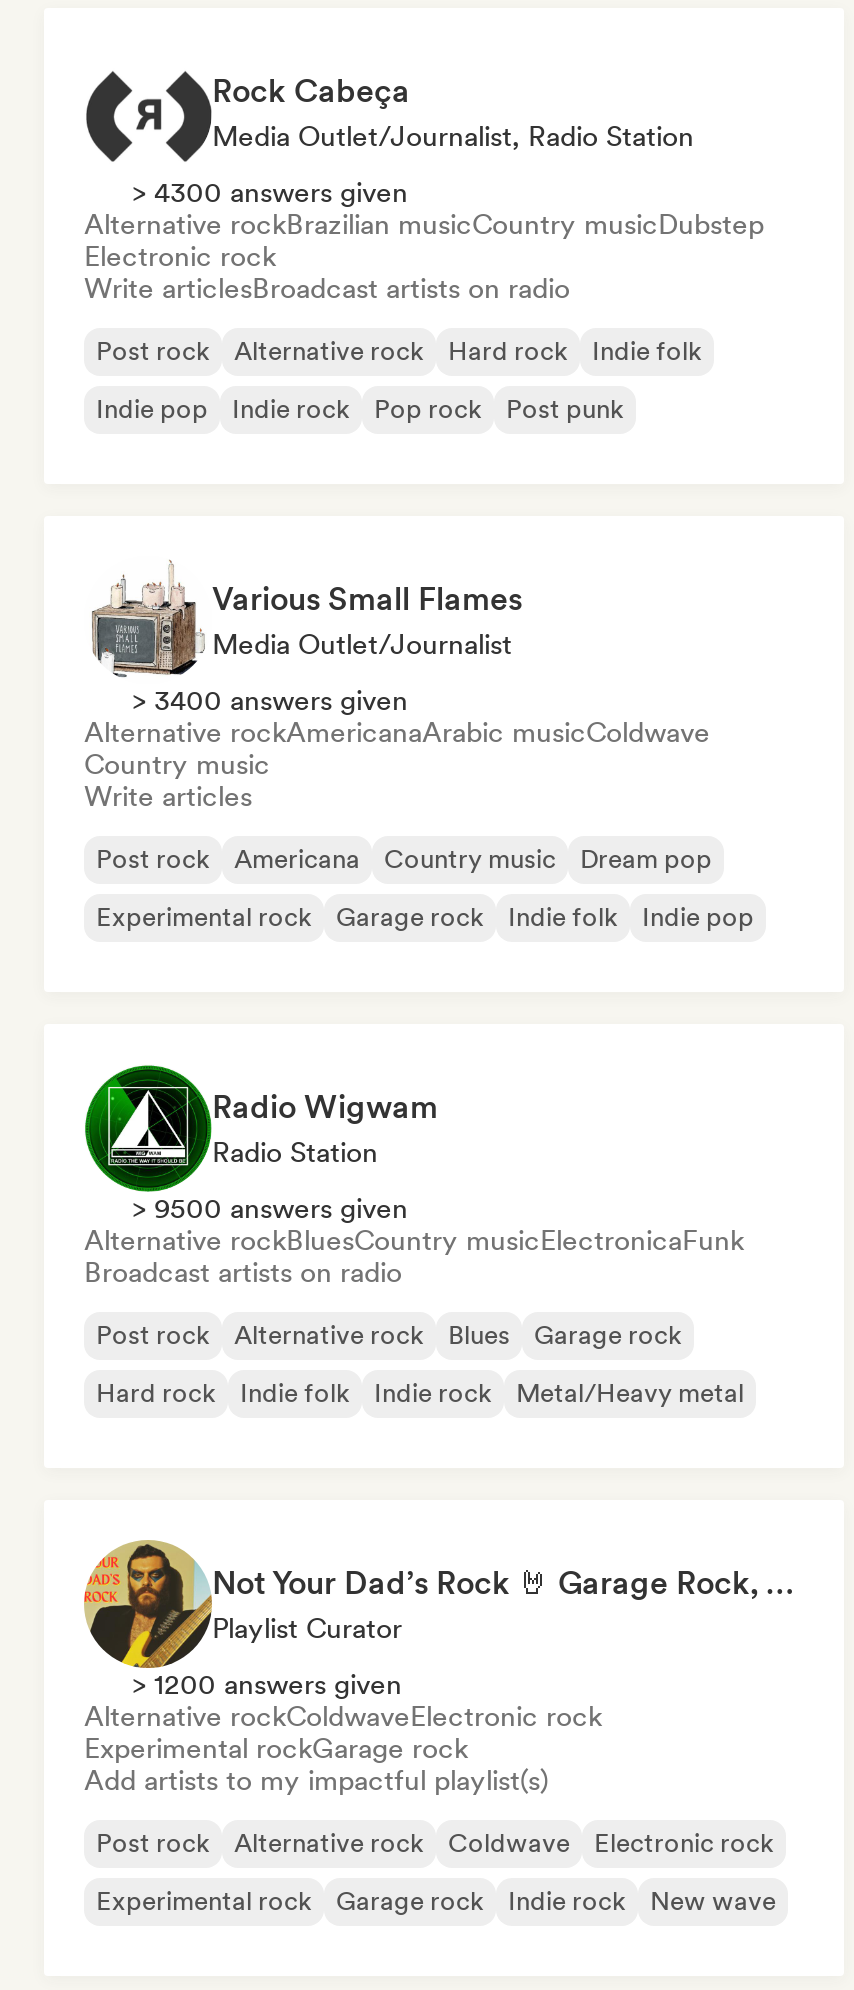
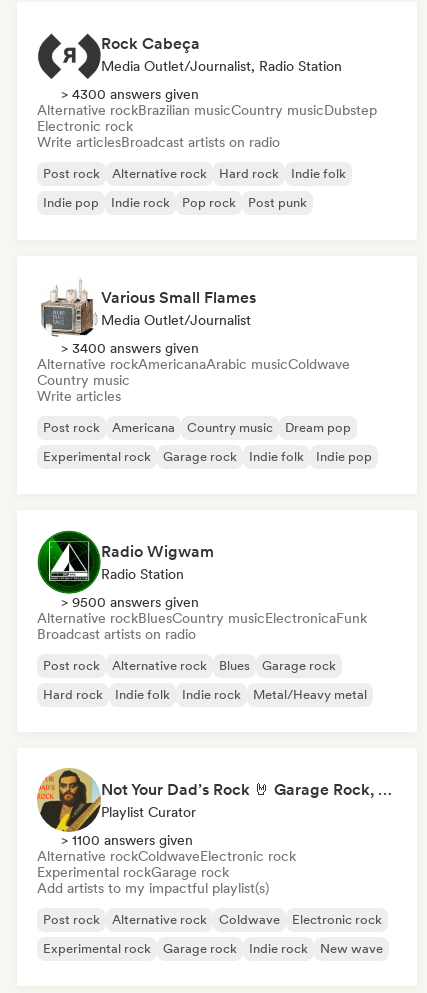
- > 1200 answers given
+ > 1100 answers given
